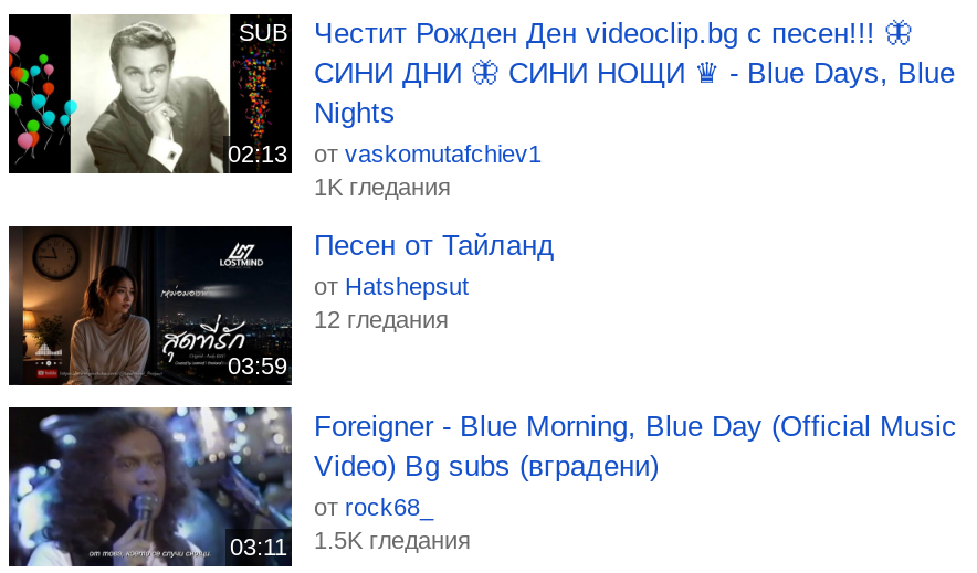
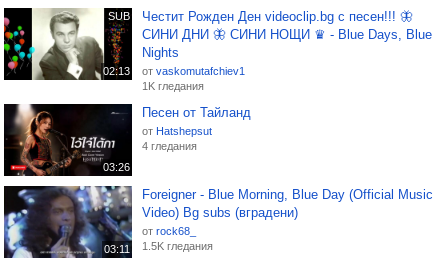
- [image]
- 03:59
+ [image]
+ 03:26

- 12 гледания
+ 4 гледания
